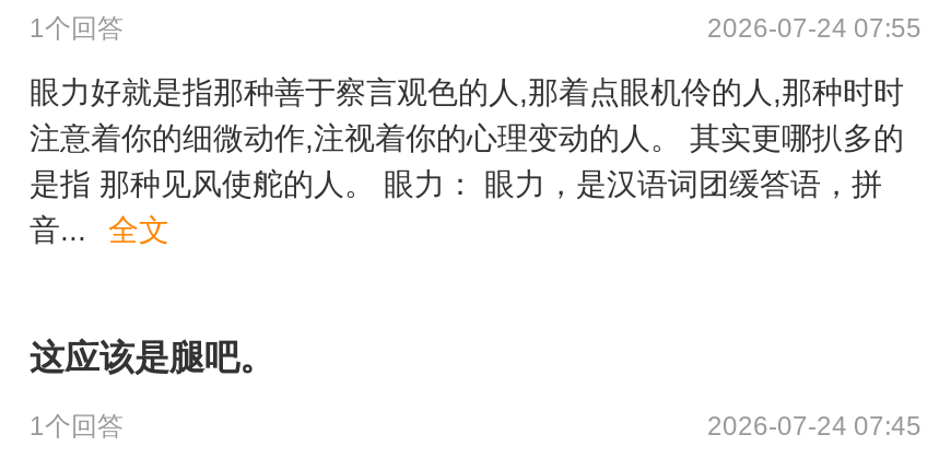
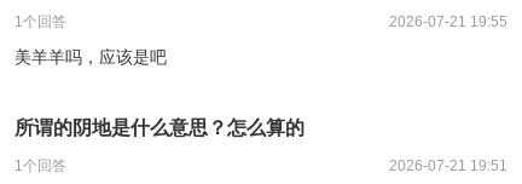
- 2026-07-24 07:55
+ 2026-07-21 19:55

- 眼力好就是指那种善于察言观色的人,那着点眼机伶的人,那种时时
- 注意着你的细微动作,注视着你的心理变动的人。 其实更哪扒多的
- 是指 那种见风使舵的人。 眼力： 眼力，是汉语词团缓答语，拼
- 音...
- 全文
+ 美羊羊吗，应该是吧

- 这应该是腿吧。
+ 所谓的阴地是什么意思？怎么算的

- 2026-07-24 07:45
+ 2026-07-21 19:51
